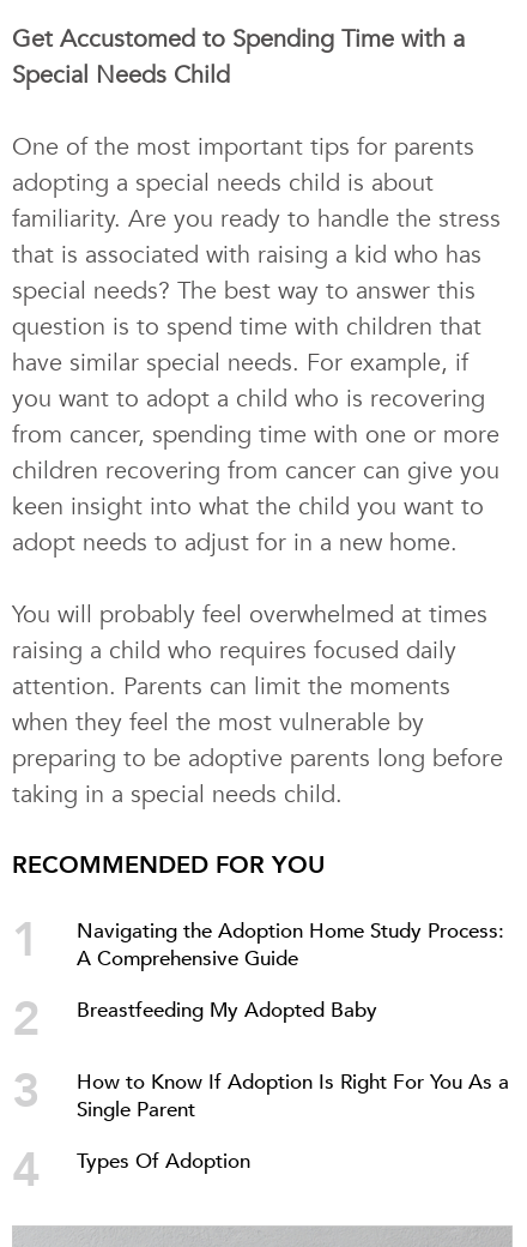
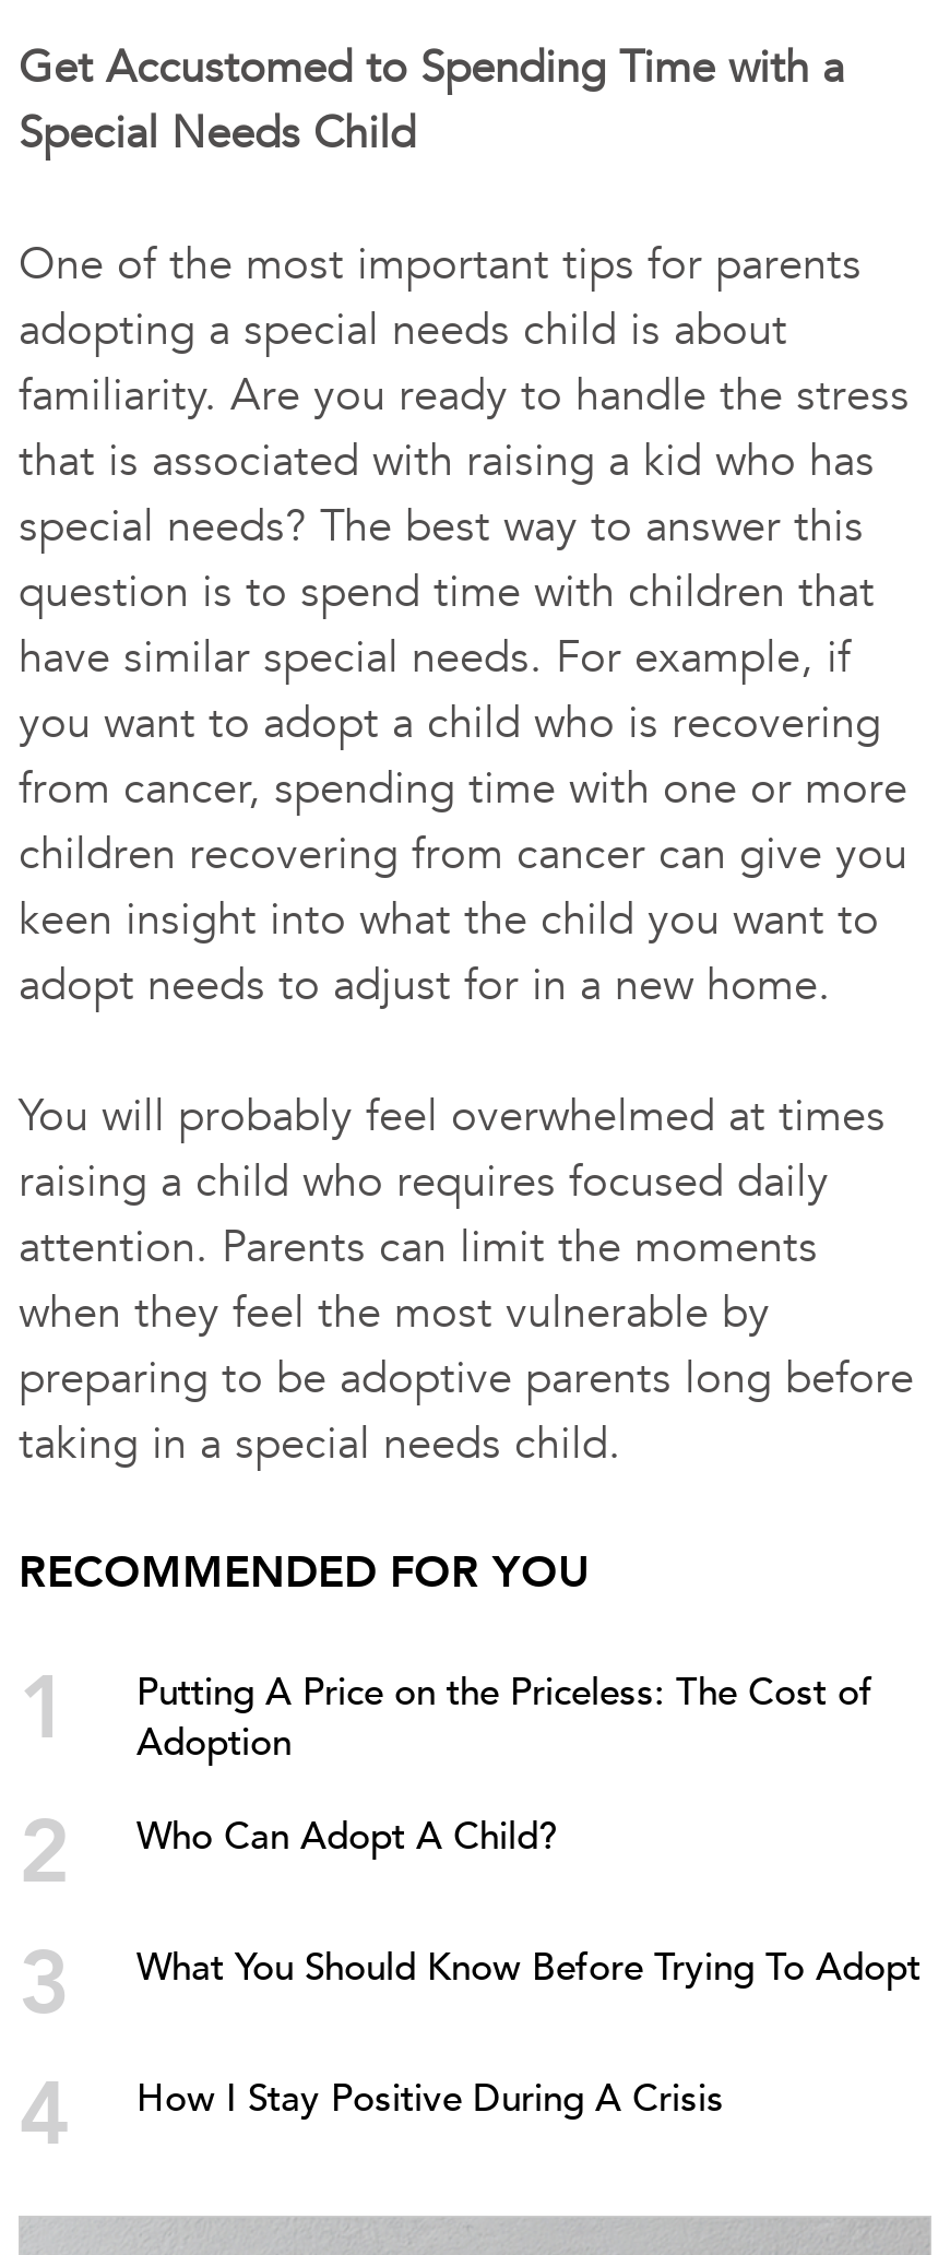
- Navigating the Adoption Home Study Process:
- A Comprehensive Guide
+ Putting A Price on the Priceless: The Cost of
+ Adoption

- Breastfeeding My Adopted Baby
+ Who Can Adopt A Child?

- How to Know If Adoption Is Right For You As a
- Single Parent
+ What You Should Know Before Trying To Adopt

- Types Of Adoption
+ How I Stay Positive During A Crisis
